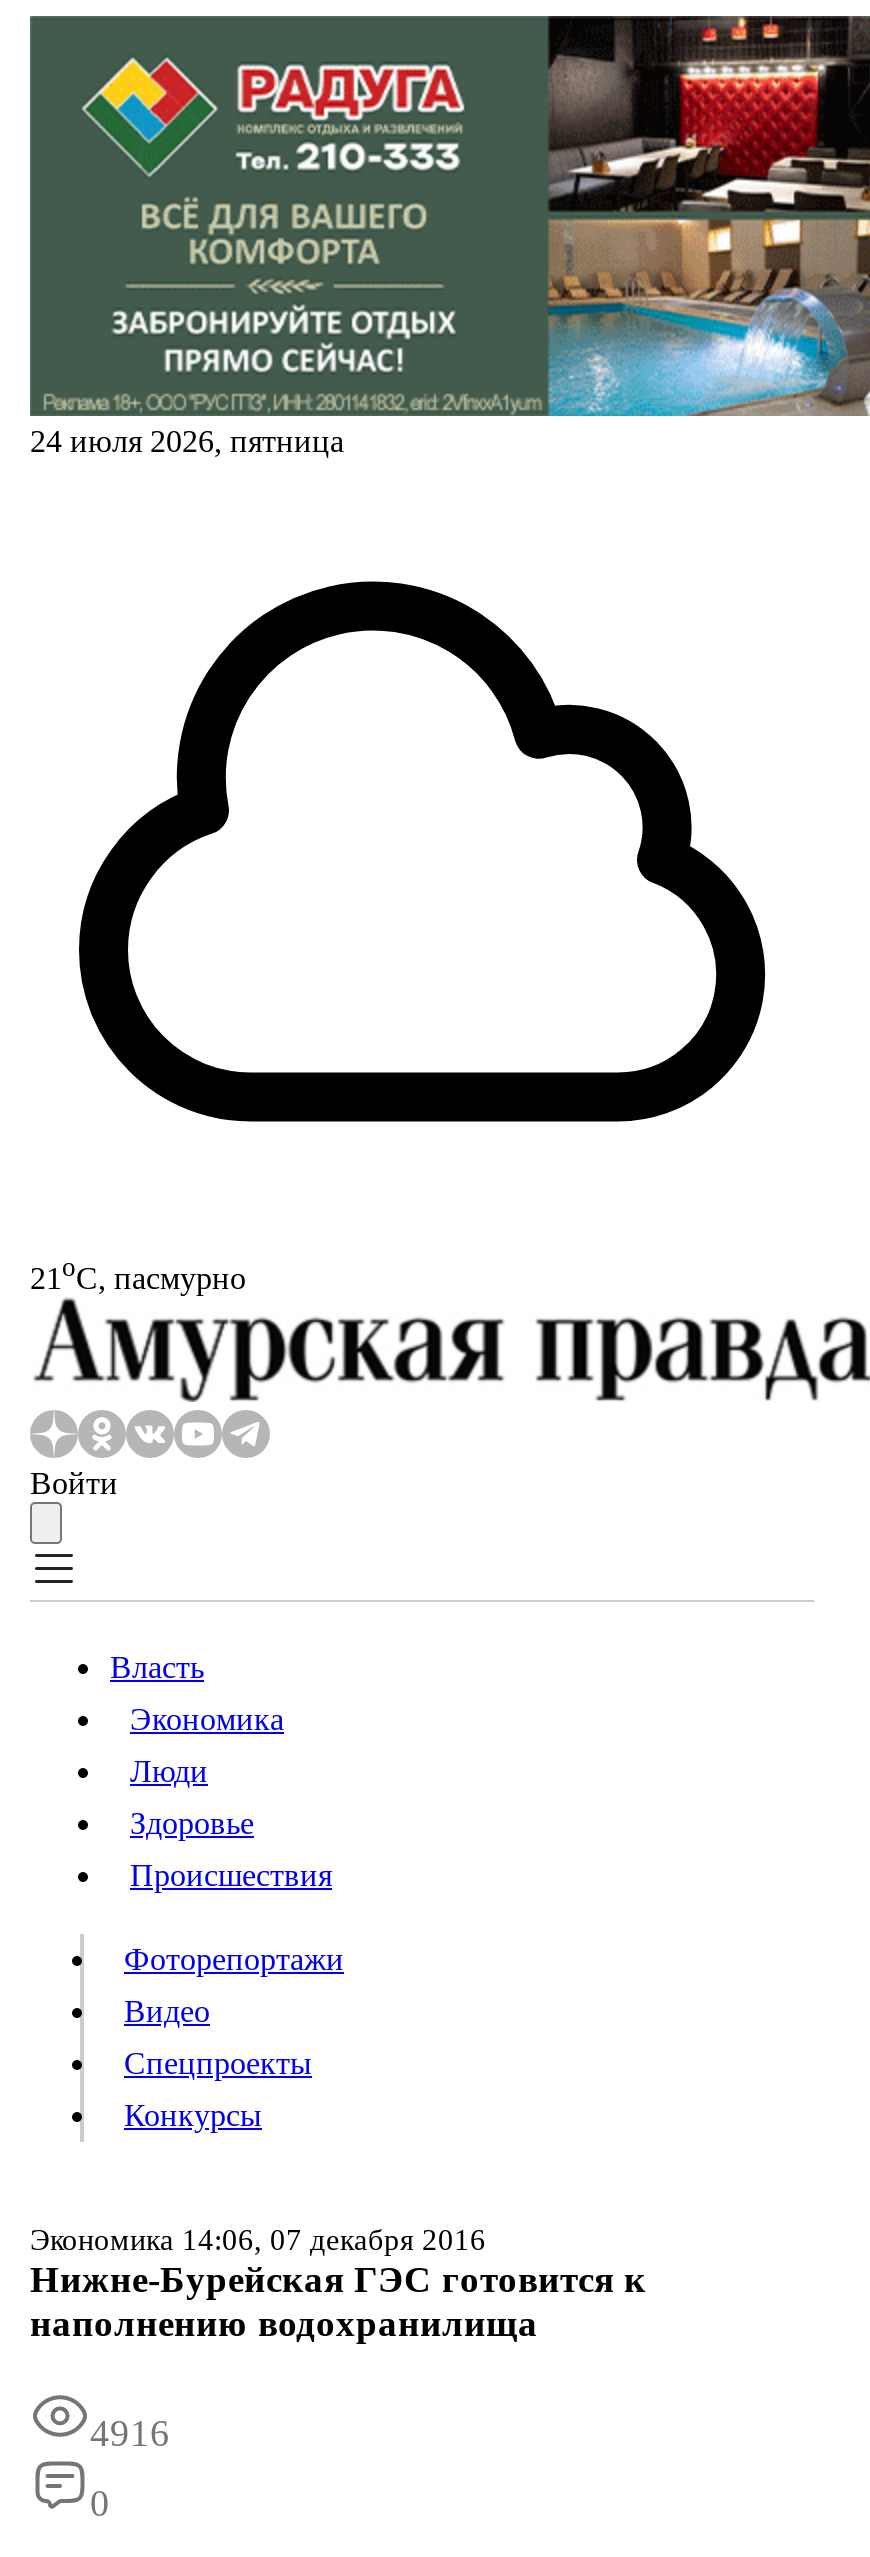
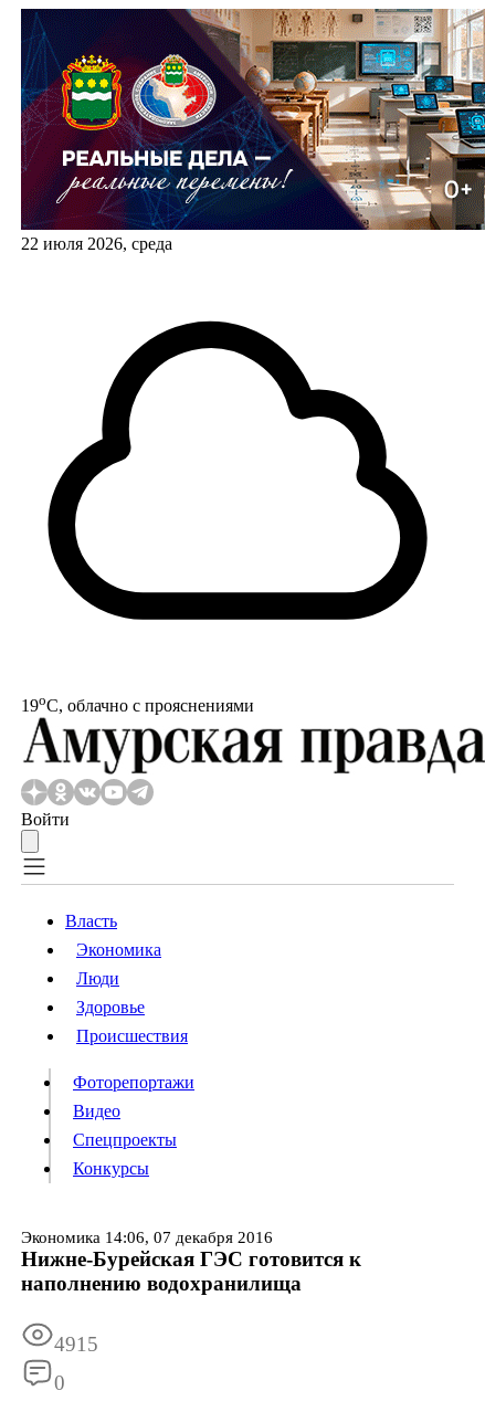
- [image]
- 24 июля 2026, пятница
+ [image]
+ 22 июля 2026, среда

- 21oС, пасмурно
+ 19oС, облачно с прояснениями

- 4916
+ 4915
